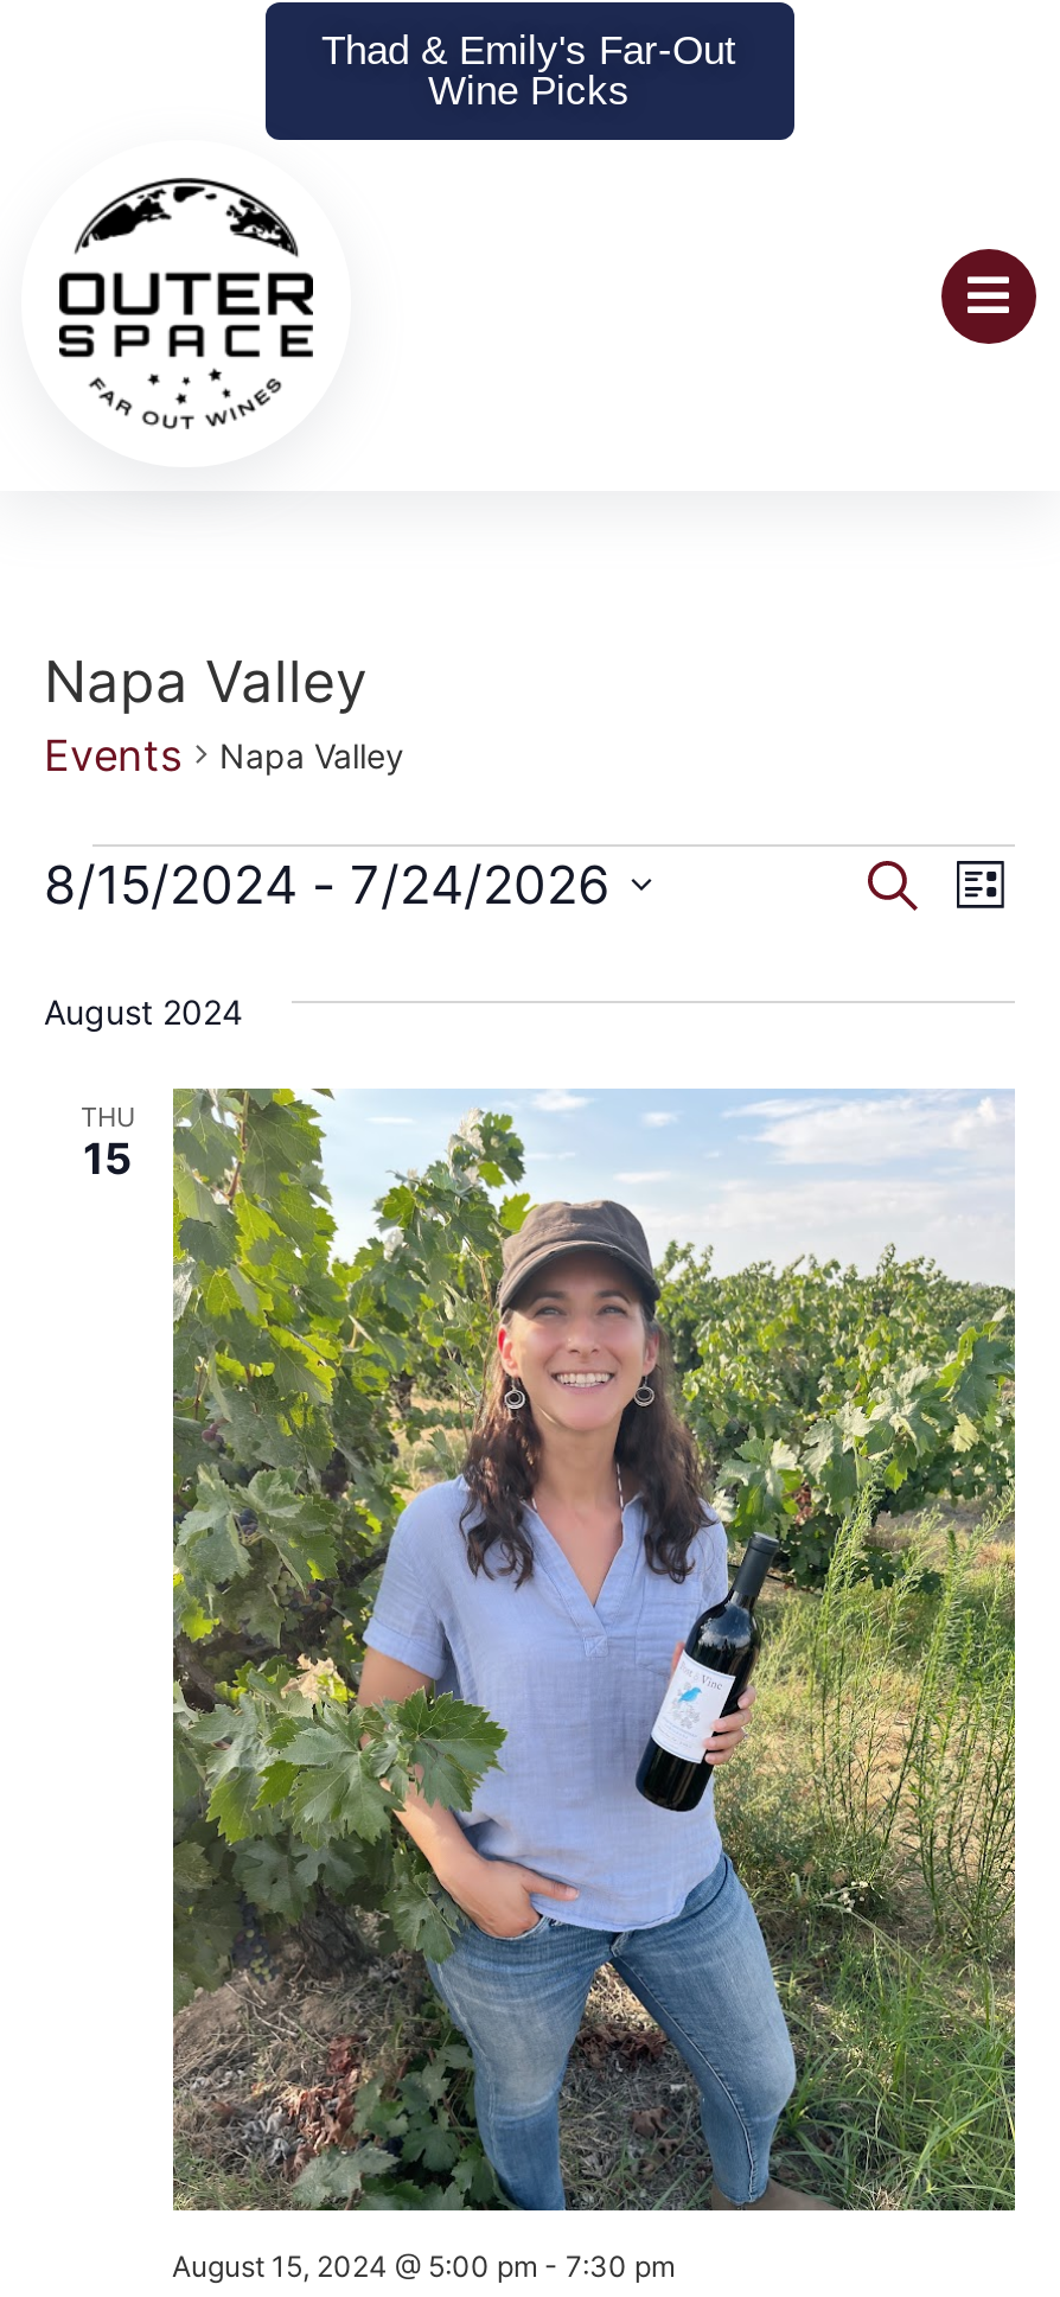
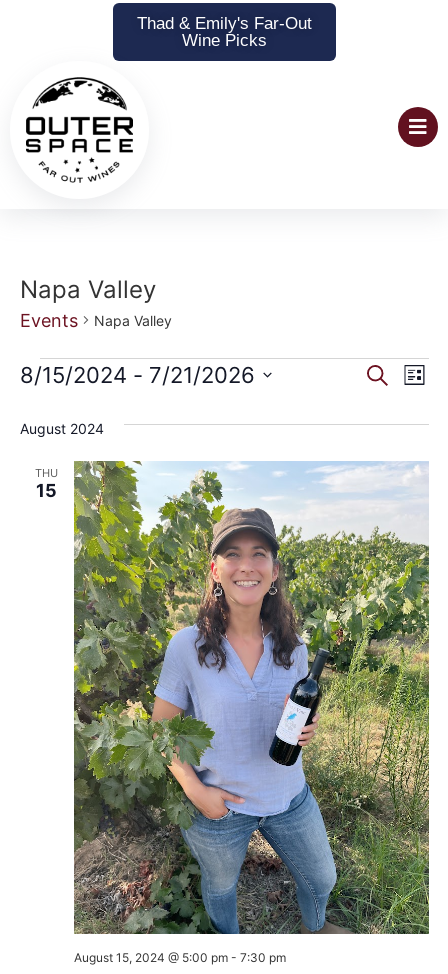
- 8/15/2024 - 7/24/2026
+ 8/15/2024 - 7/21/2026
